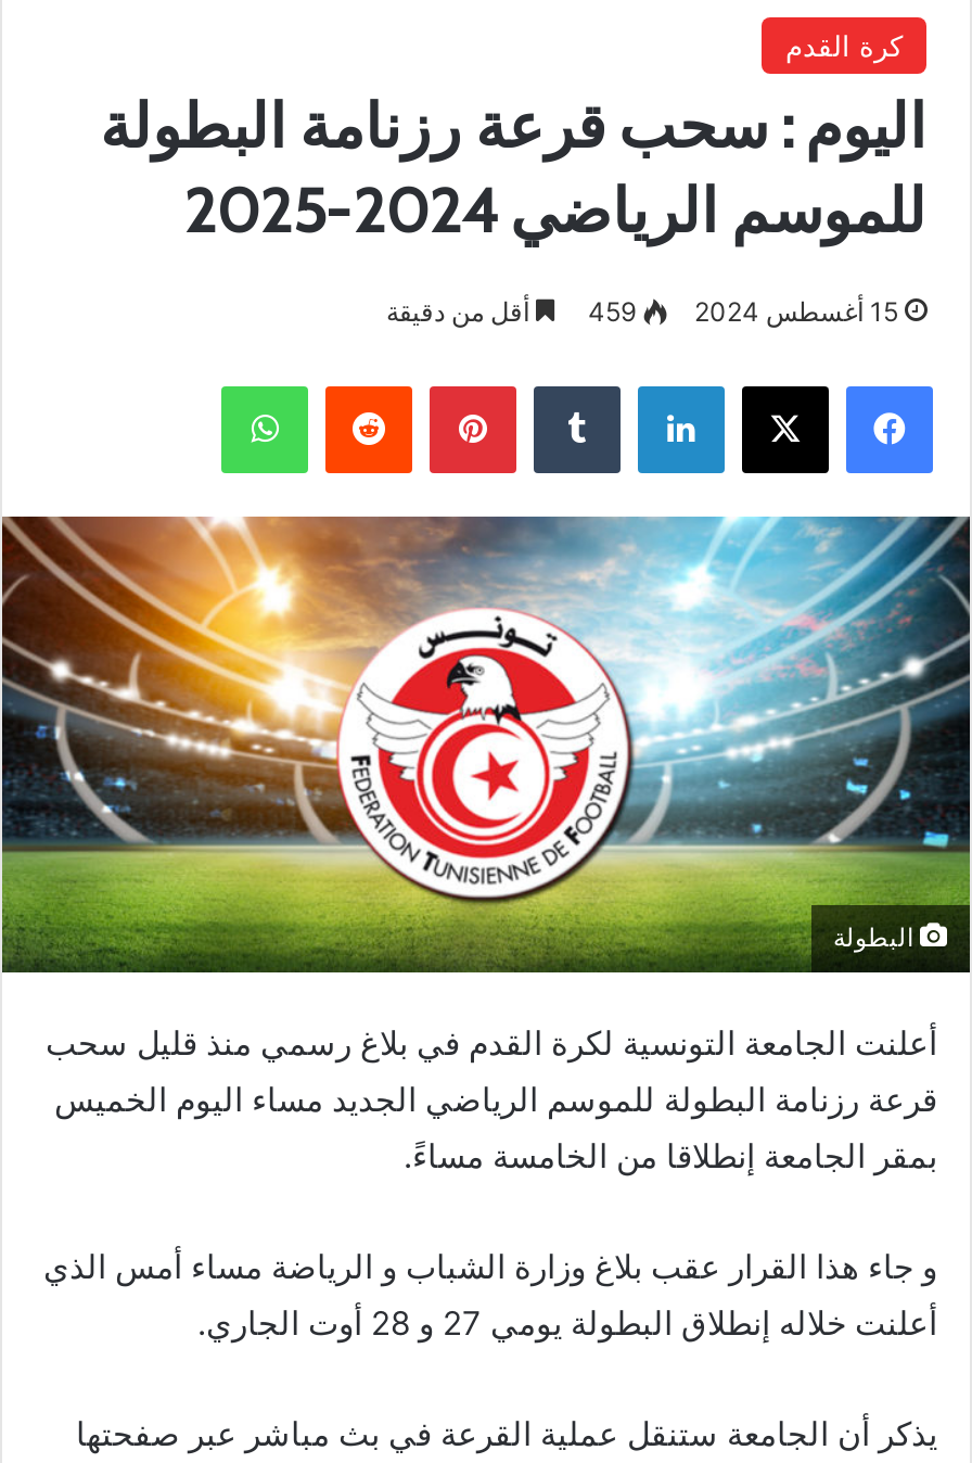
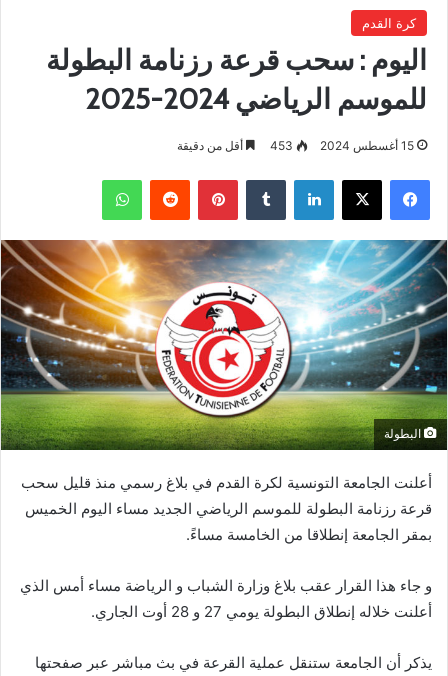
- 459
+ 453
